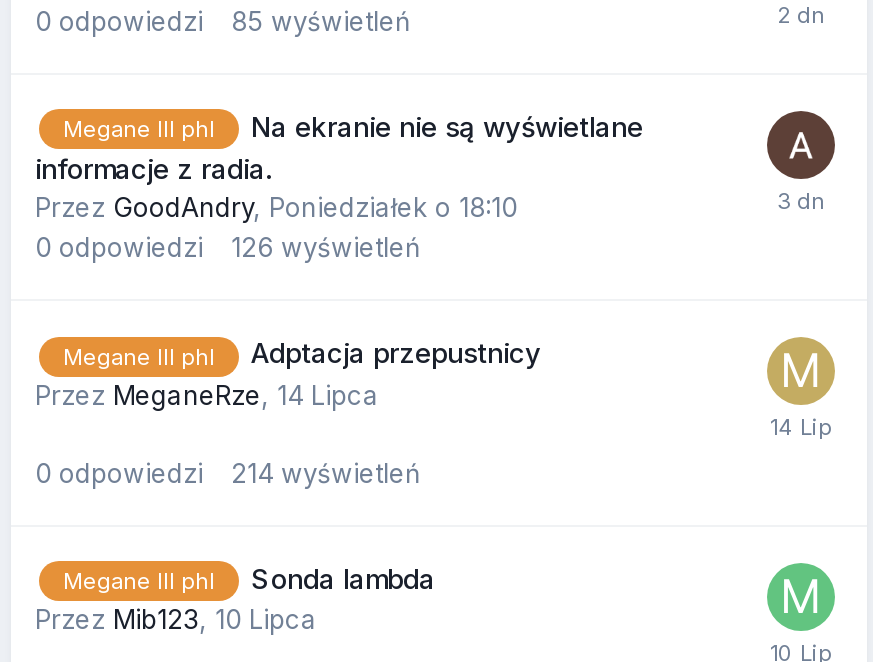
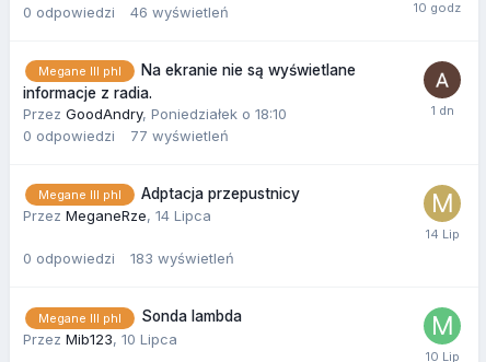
- 0 odpowiedzi 85 wyświetleń
+ 0 odpowiedzi 46 wyświetleń

- 0 odpowiedzi 126 wyświetleń
+ 0 odpowiedzi 77 wyświetleń

- 0 odpowiedzi 214 wyświetleń
+ 0 odpowiedzi 183 wyświetleń
